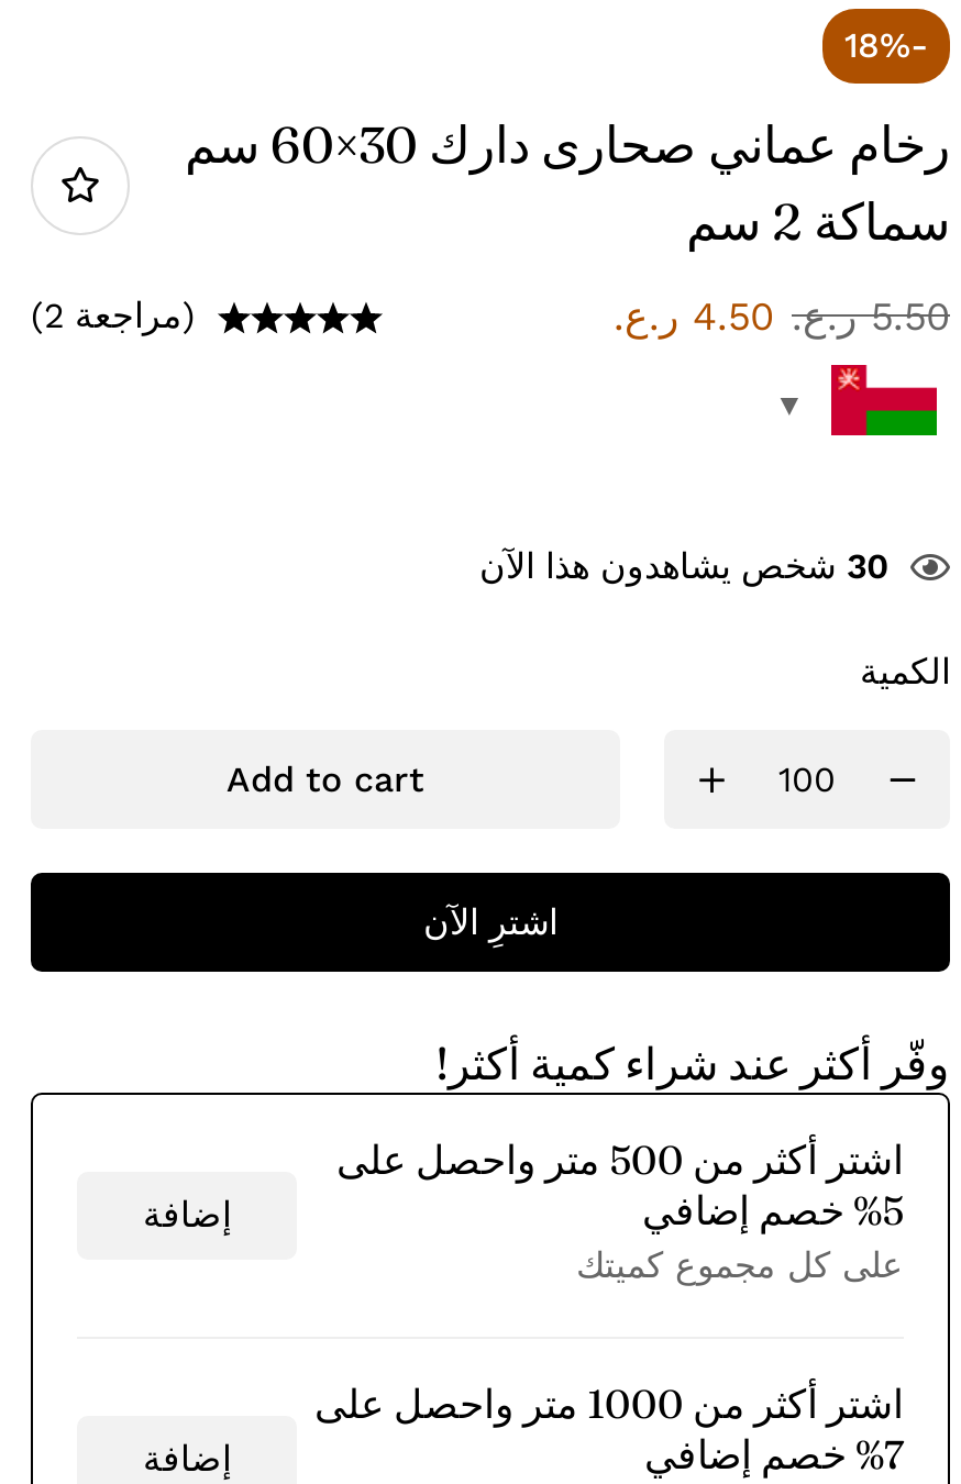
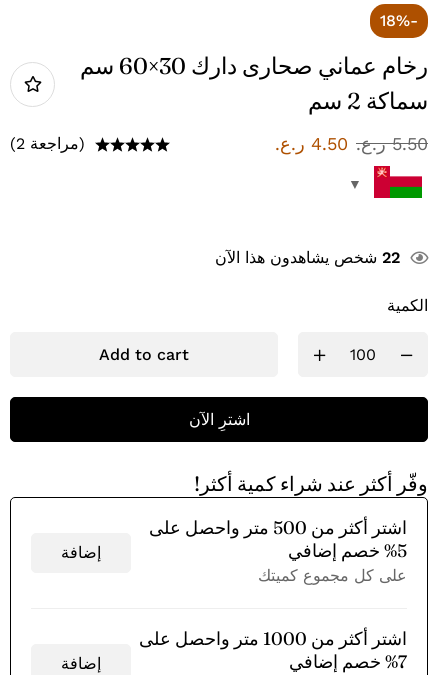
- 30 شخص يشاهدون هذا الآن
+ 22 شخص يشاهدون هذا الآن
